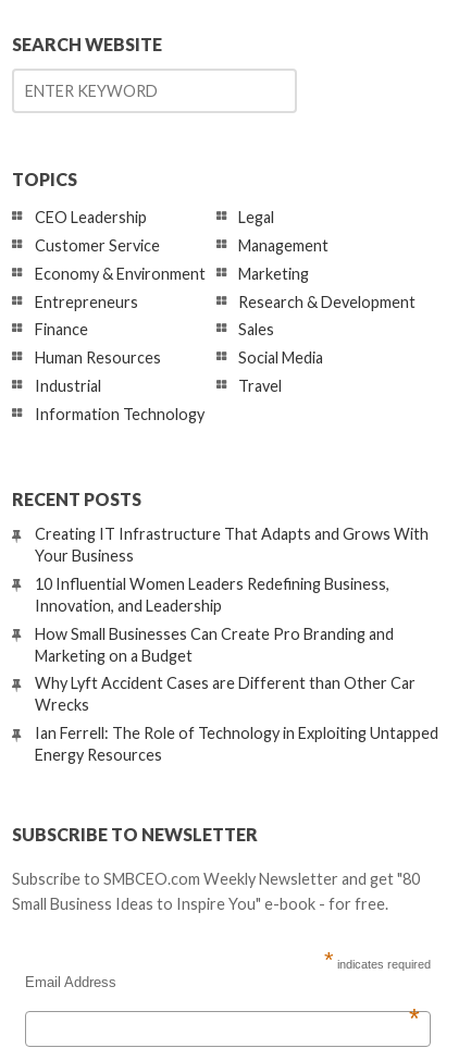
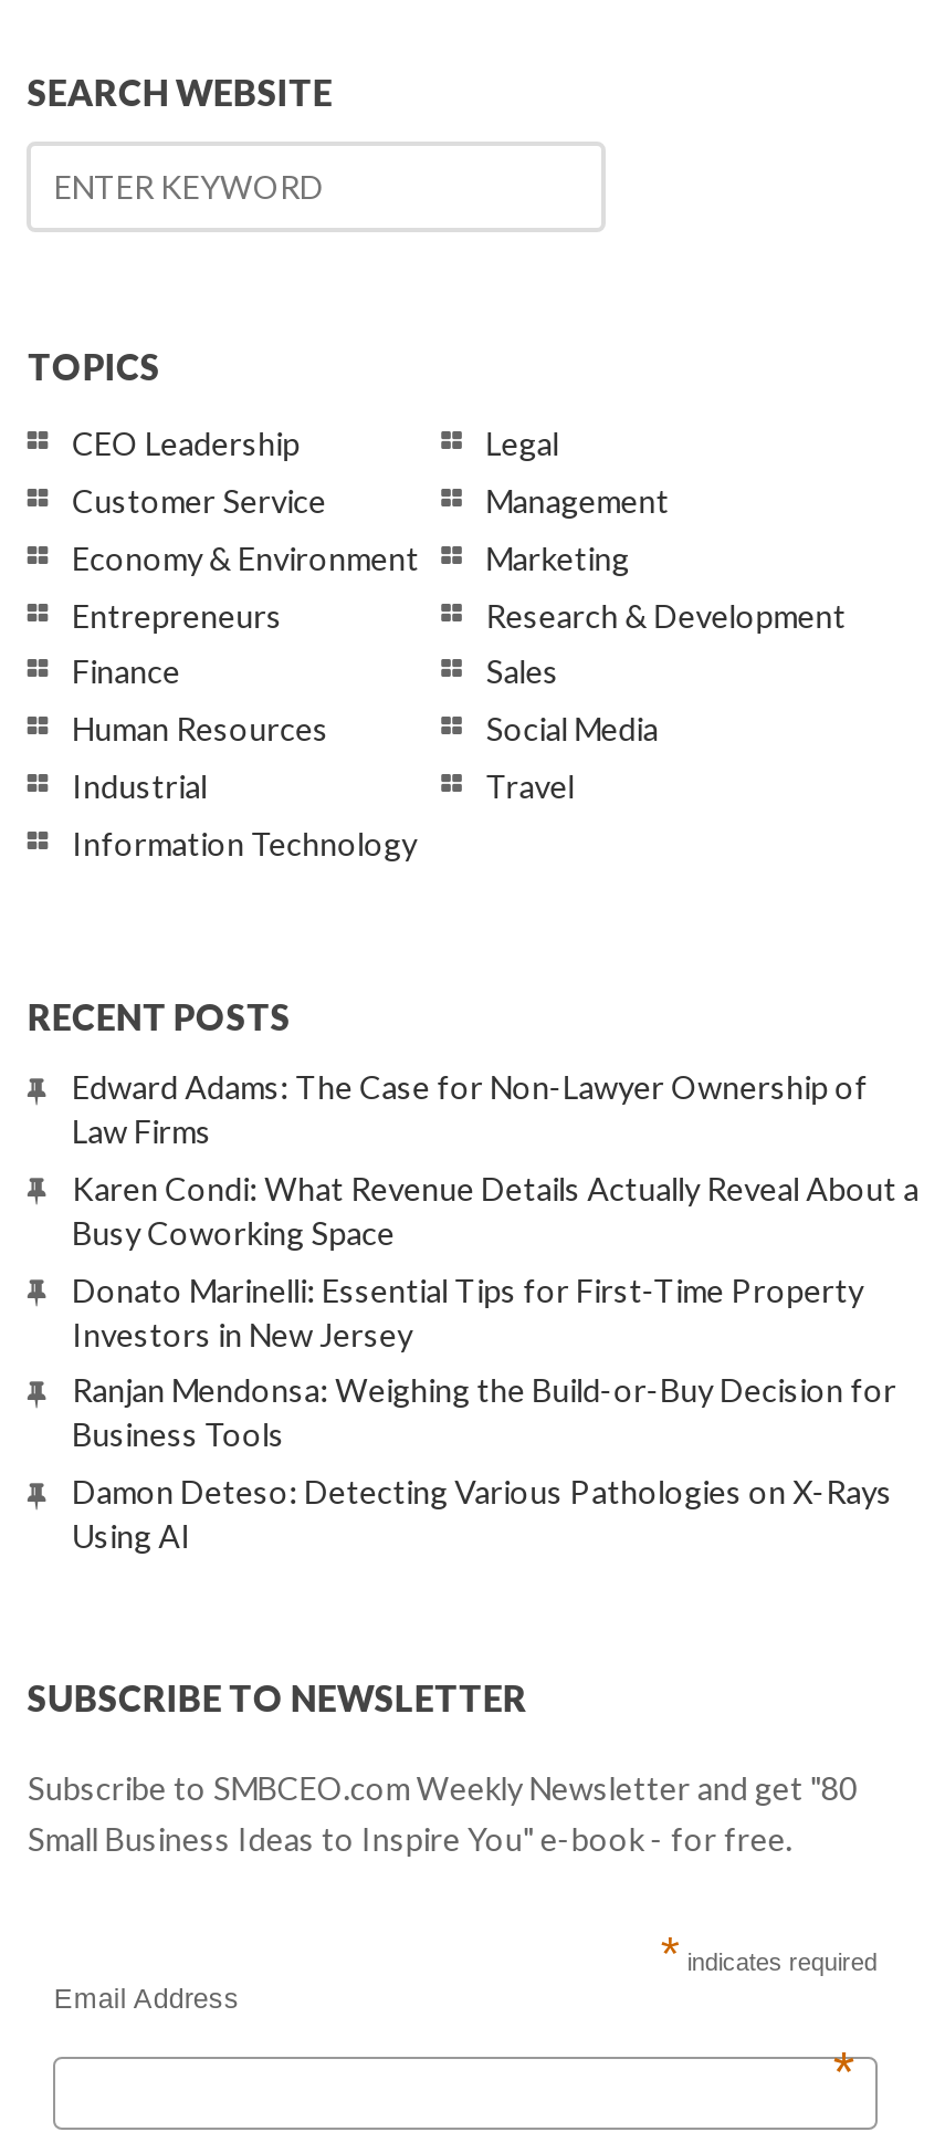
- Creating IT Infrastructure That Adapts and Grows With
- Your Business
+ Edward Adams: The Case for Non-Lawyer Ownership of
+ Law Firms

- 10 Influential Women Leaders Redefining Business,
- Innovation, and Leadership
+ Karen Condi: What Revenue Details Actually Reveal About a
+ Busy Coworking Space

- How Small Businesses Can Create Pro Branding and
- Marketing on a Budget
+ Donato Marinelli: Essential Tips for First-Time Property
+ Investors in New Jersey

- Why Lyft Accident Cases are Different than Other Car
- Wrecks
+ Ranjan Mendonsa: Weighing the Build-or-Buy Decision for
+ Business Tools

- Ian Ferrell: The Role of Technology in Exploiting Untapped
- Energy Resources
+ Damon Deteso: Detecting Various Pathologies on X-Rays
+ Using AI
